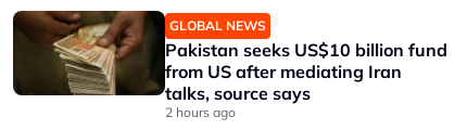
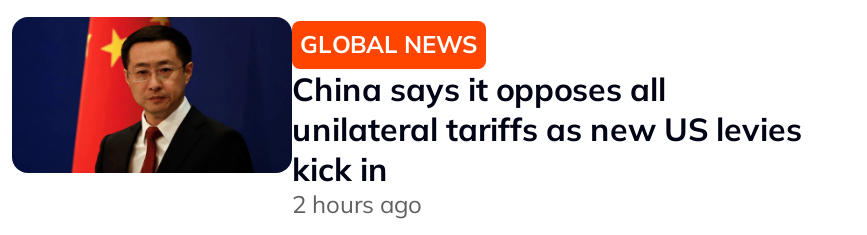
- [image]
- Pakistan seeks US$10 billion fund
- from US after mediating Iran
- talks, source says
+ [image]
+ China says it opposes all
+ unilateral tariffs as new US levies
+ kick in
